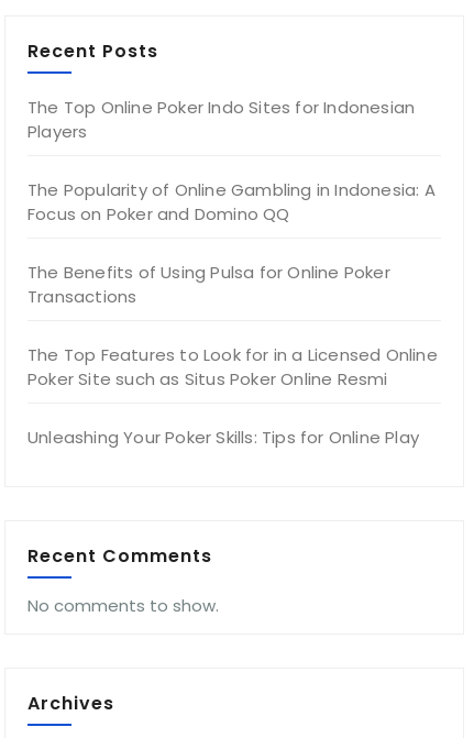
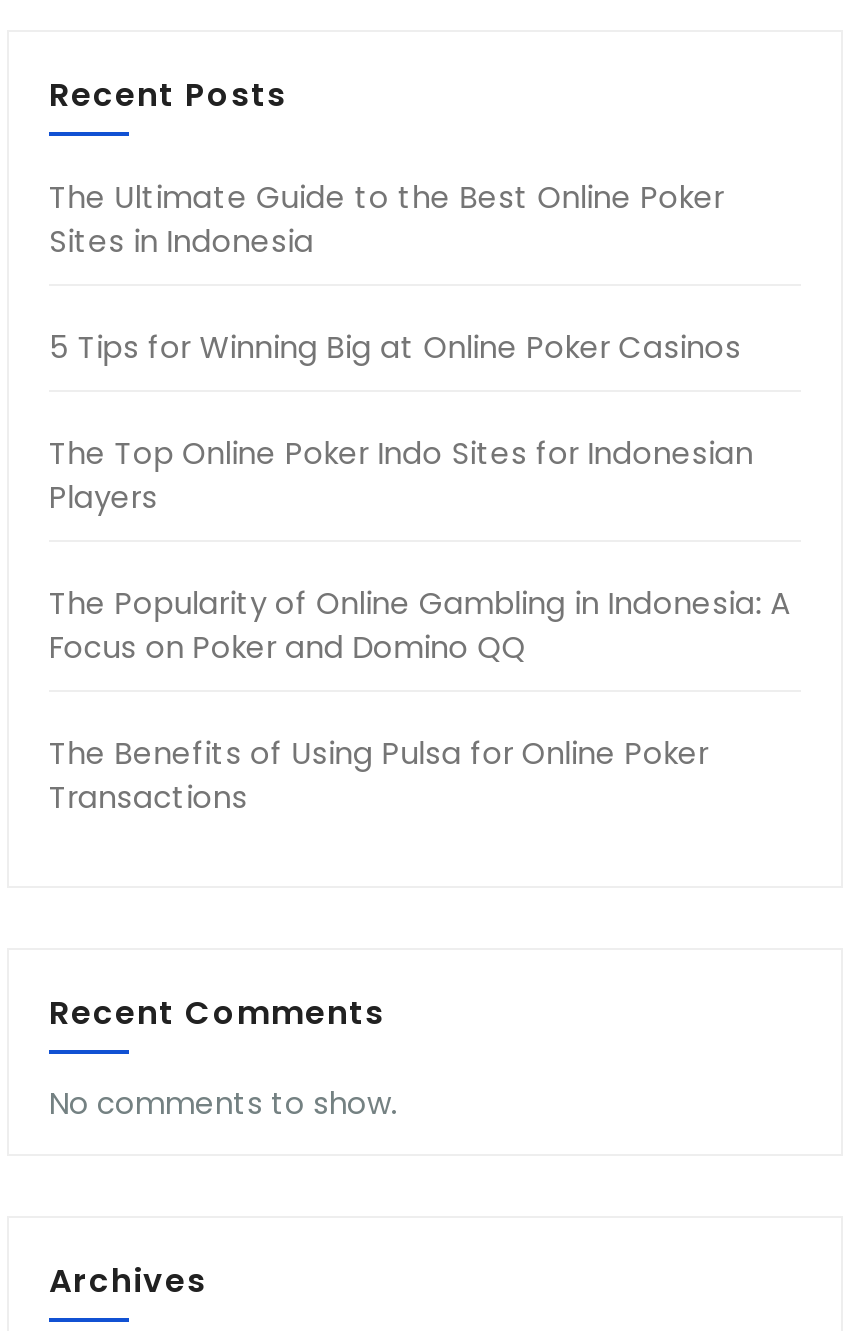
+ The Ultimate Guide to the Best Online Poker
+ Sites in Indonesia
+ 5 Tips for Winning Big at Online Poker Casinos

moved down: The Top Online Poker Indo Sites for Indonesian | Players | The Popularity of Online Gambling in Indonesia: A | Focus on Poker and Domino QQ | The Benefits of Using Pulsa for Online Poker | Transactions

- The Top Features to Look for in a Licensed Online
- Poker Site such as Situs Poker Online Resmi
- Unleashing Your Poker Skills: Tips for Online Play
